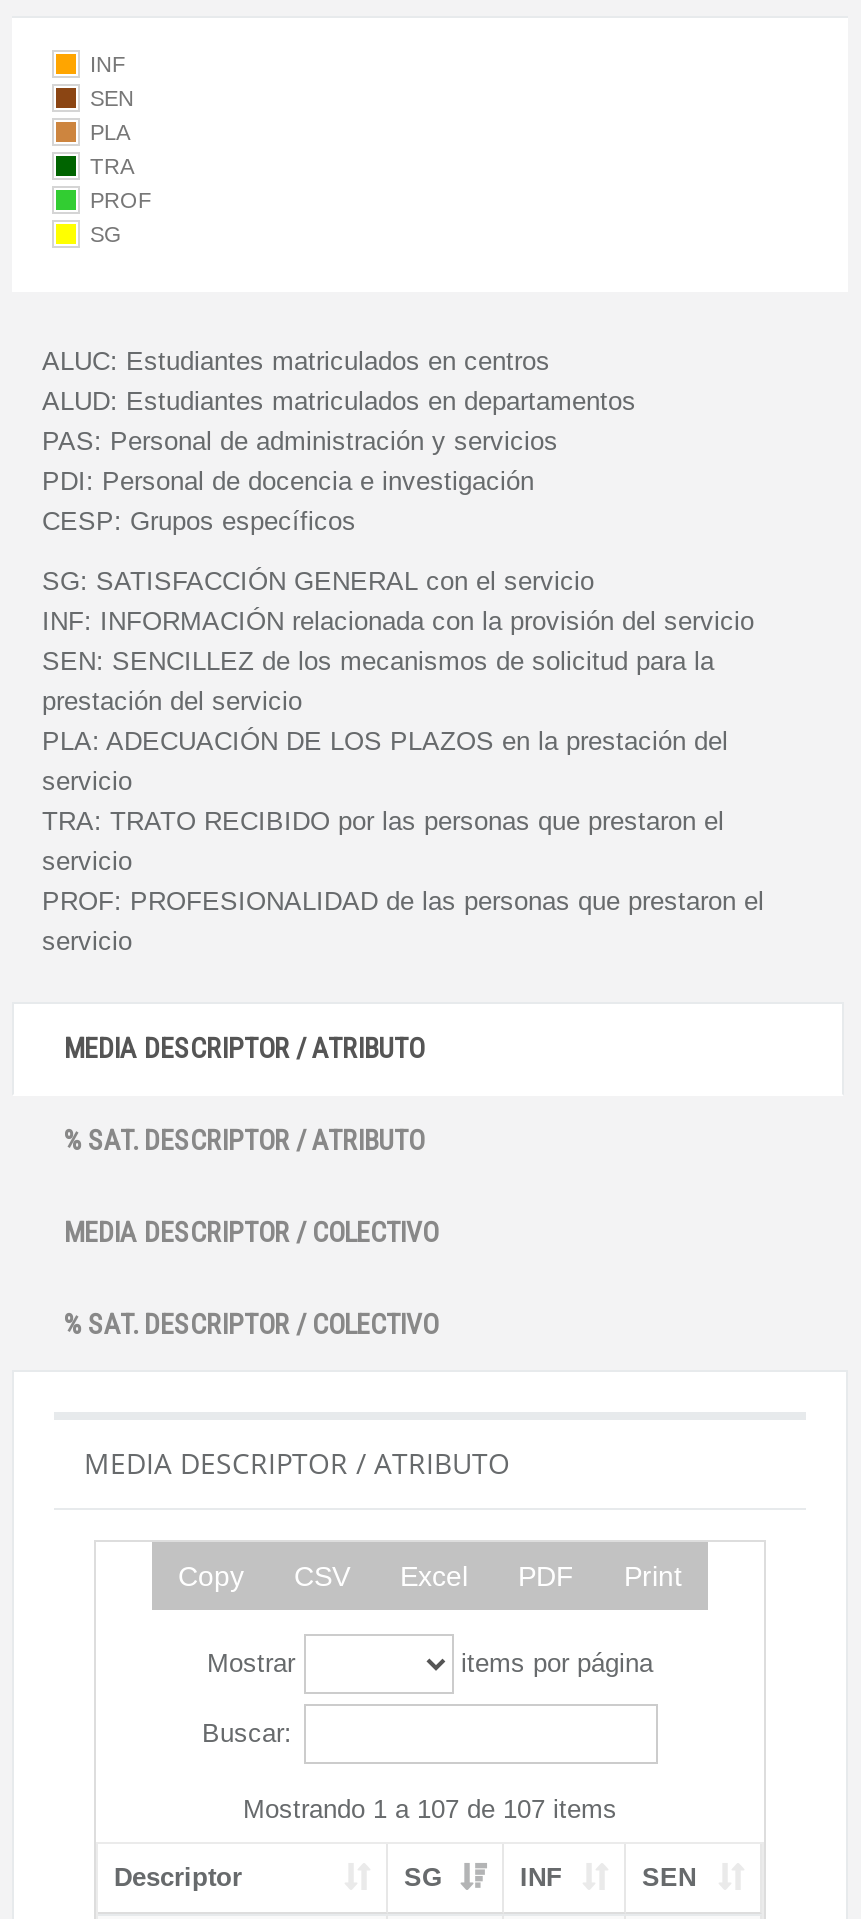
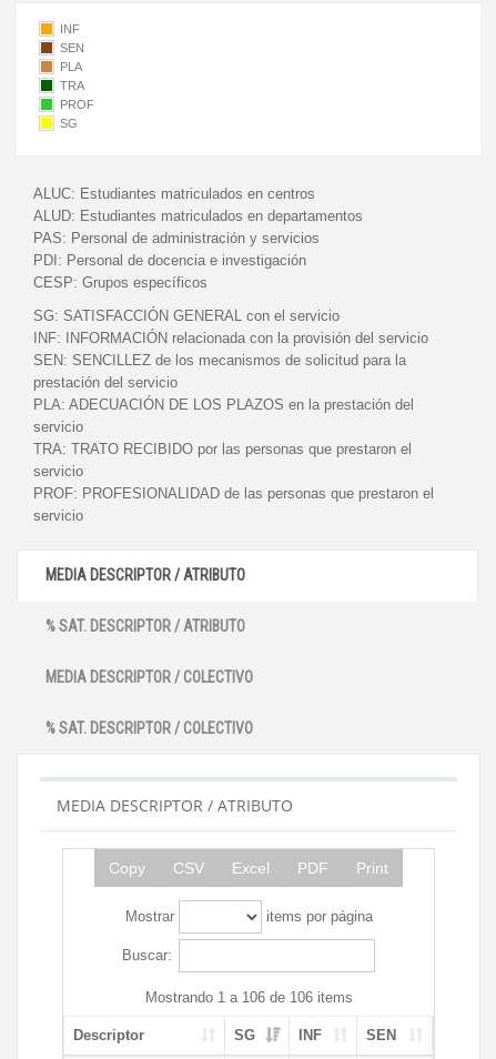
- Mostrando 1 a 107 de 107 items
+ Mostrando 1 a 106 de 106 items
